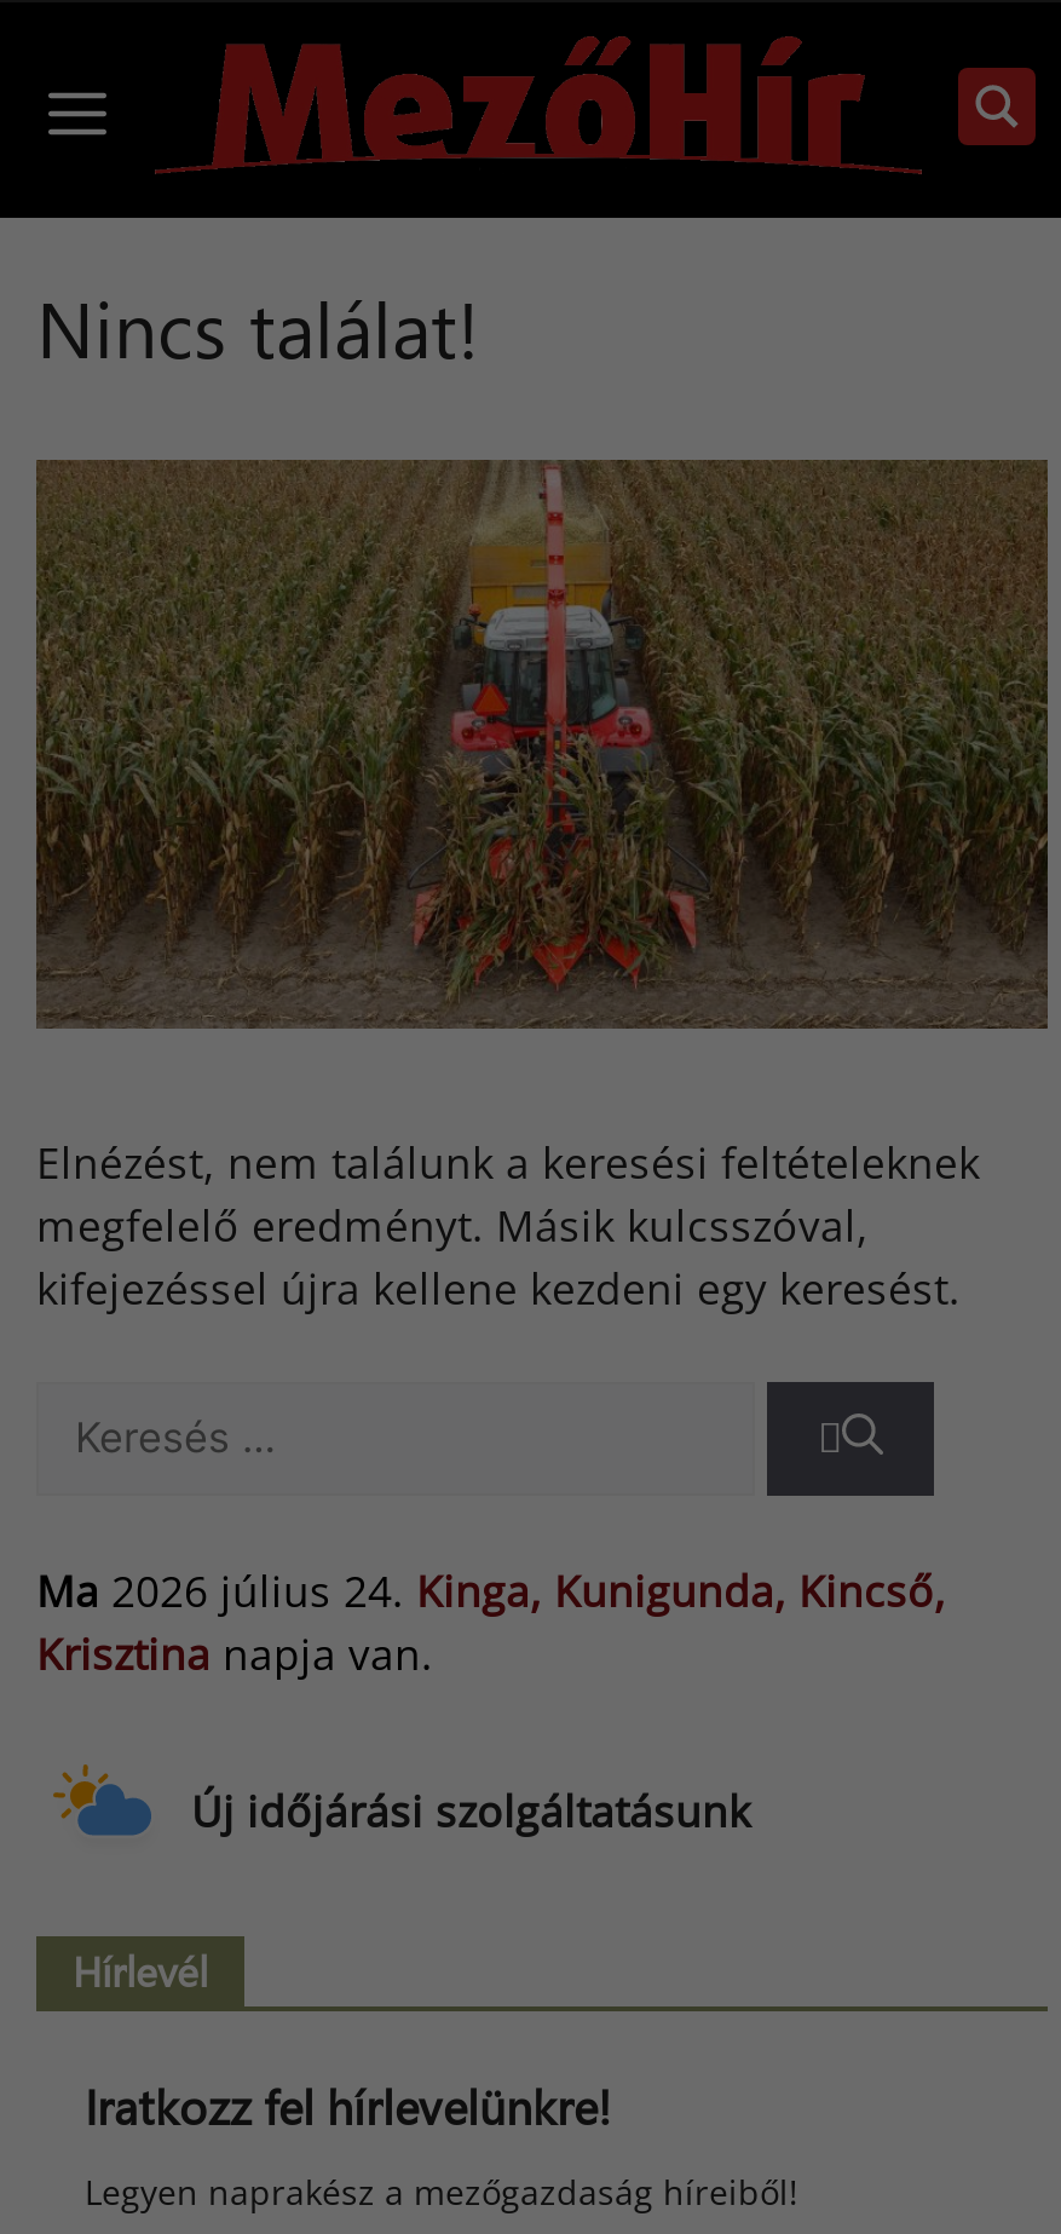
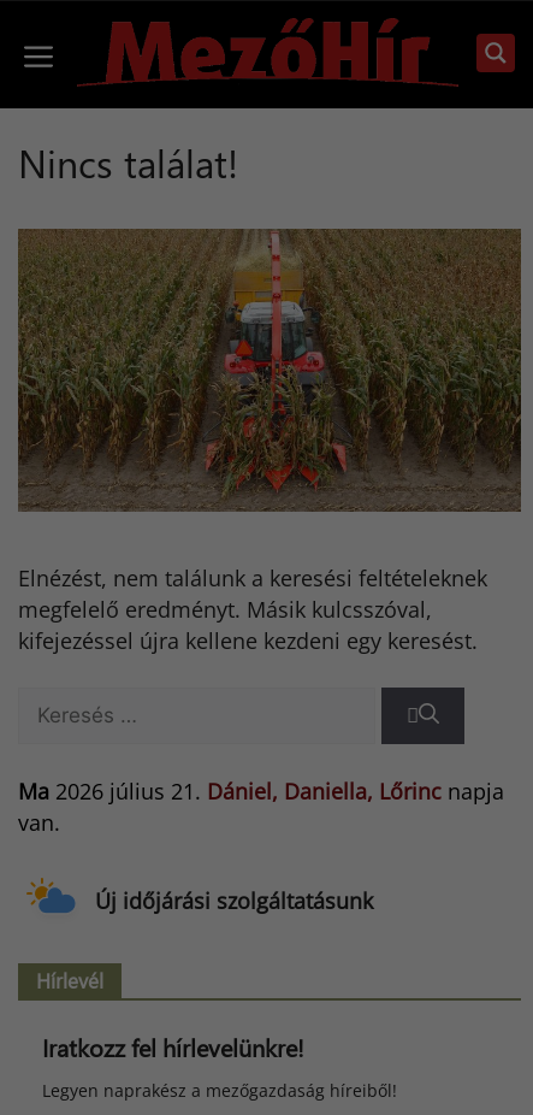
- Ma 2026 július 24. Kinga, Kunigunda, Kincső,
- Krisztina napja van.
+ Ma 2026 július 21. Dániel, Daniella, Lőrinc napja
+ van.
